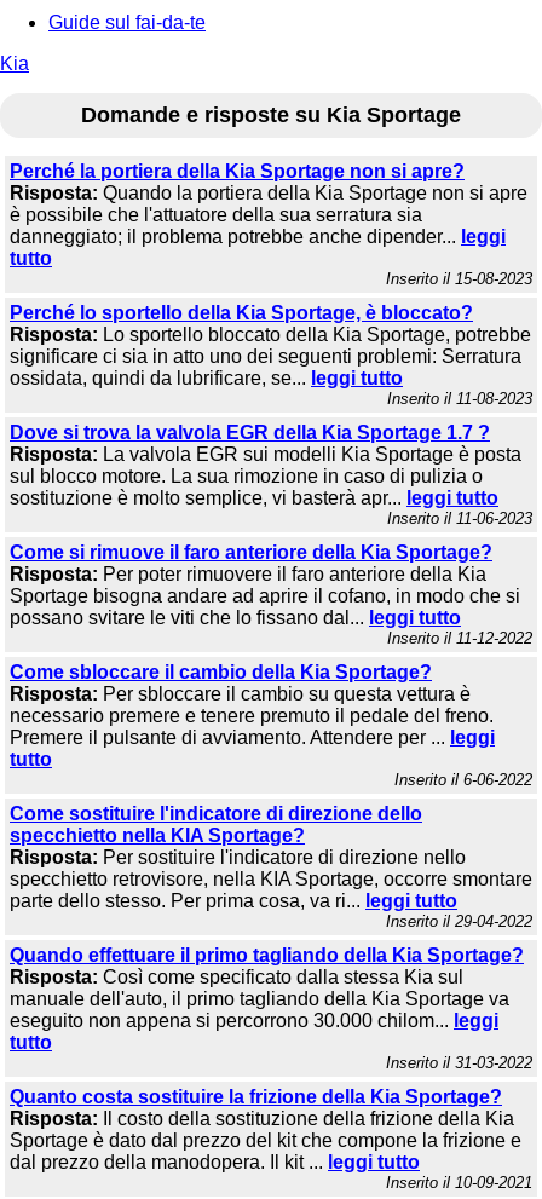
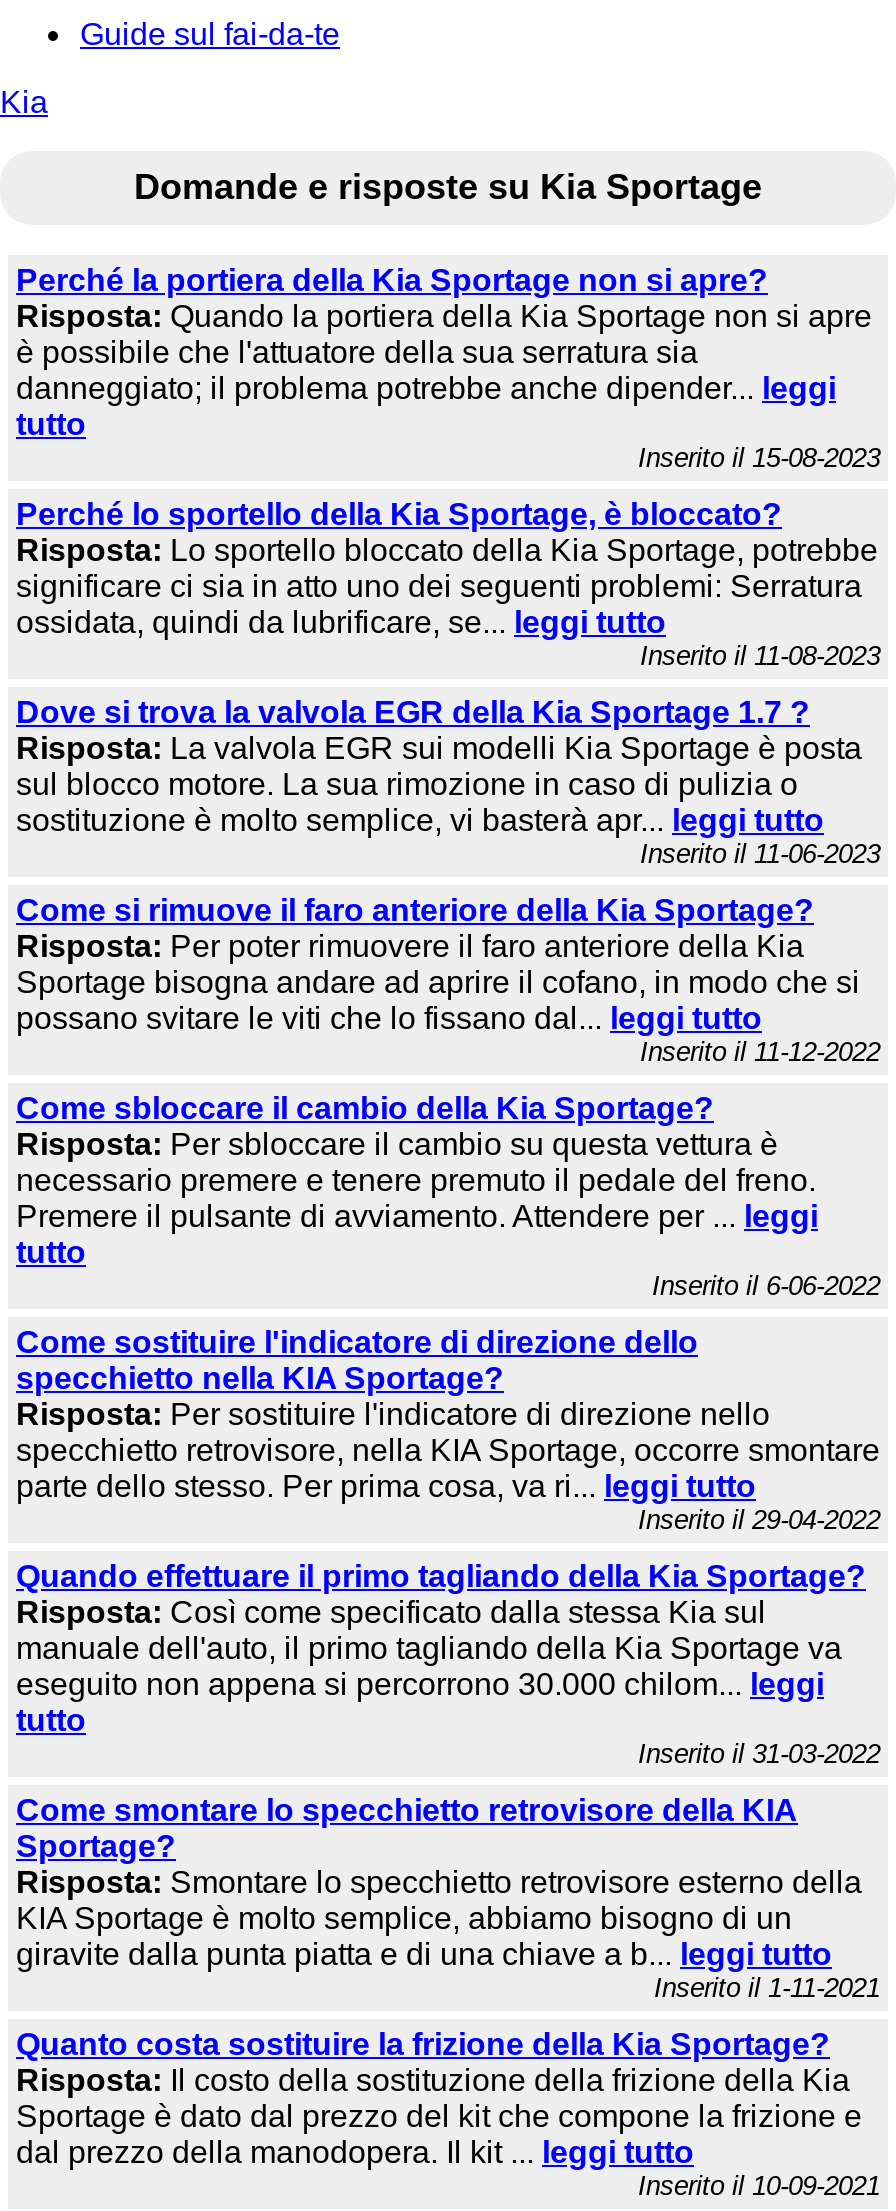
+ Come smontare lo specchietto retrovisore della KIA
+ Sportage?
+ Risposta: Smontare lo specchietto retrovisore esterno della
+ KIA Sportage è molto semplice, abbiamo bisogno di un
+ giravite dalla punta piatta e di una chiave a b... leggi tutto
+ Inserito il 1-11-2021
